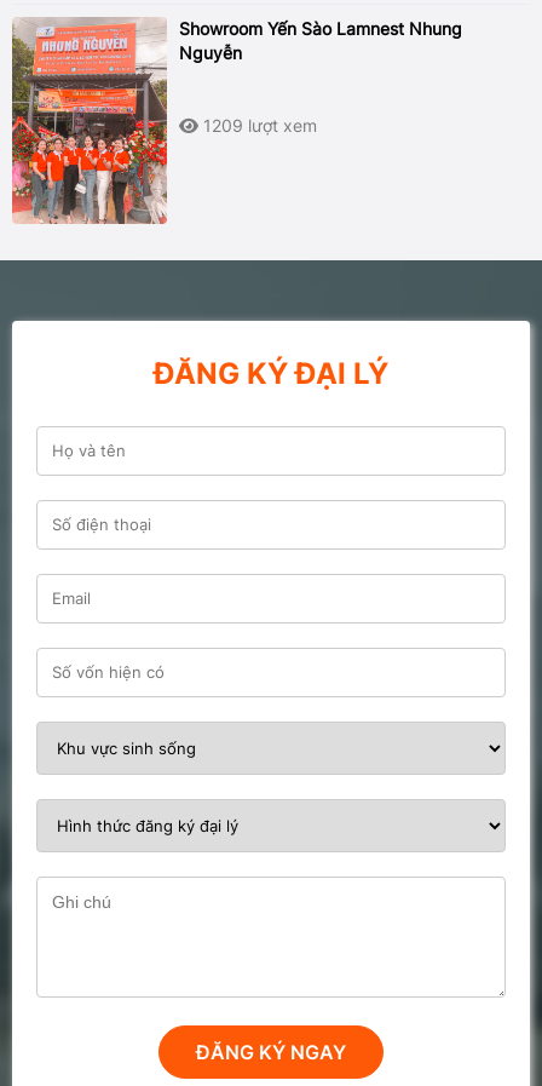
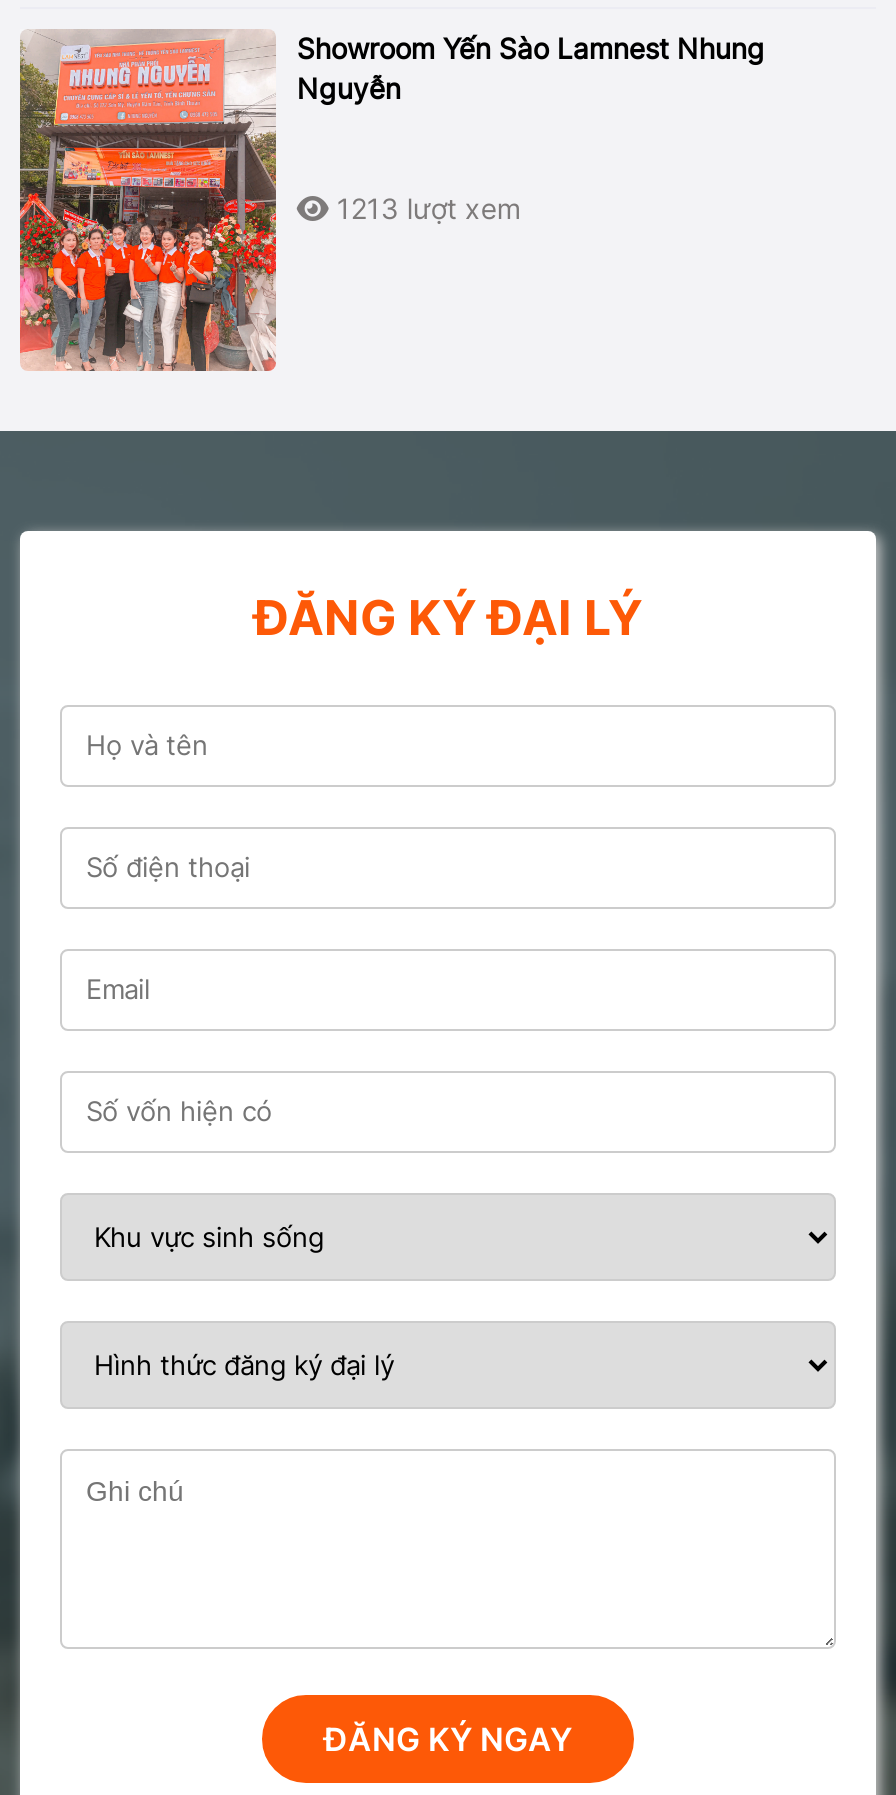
- 1209 lượt xem
+ 1213 lượt xem
